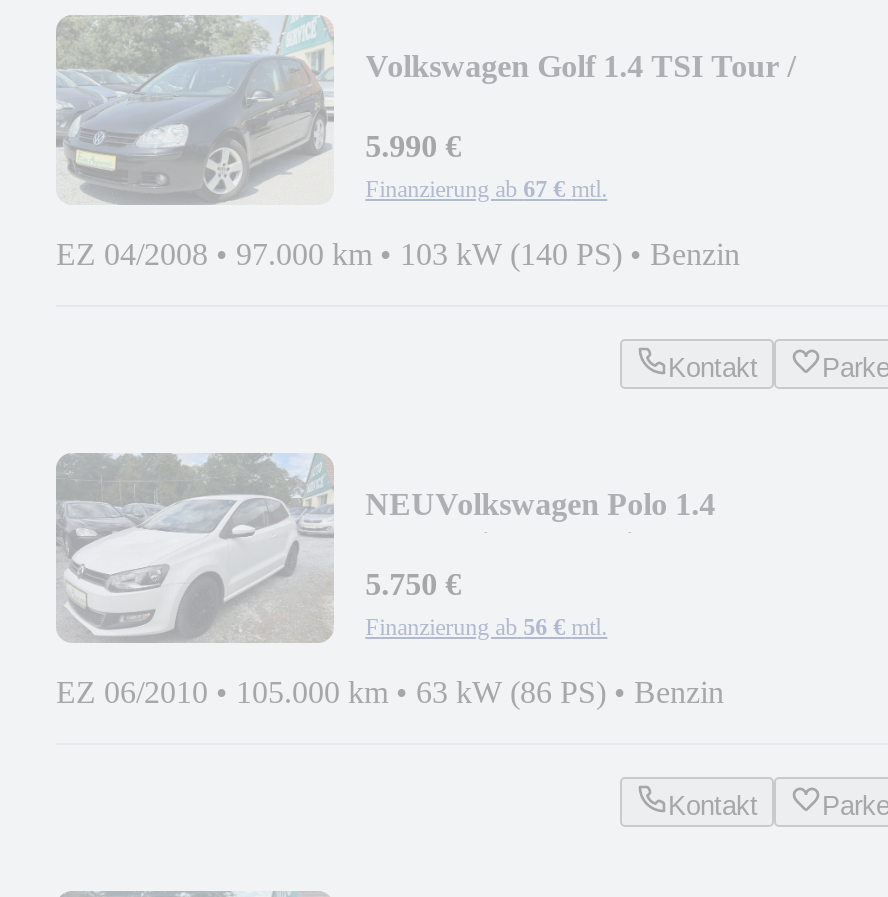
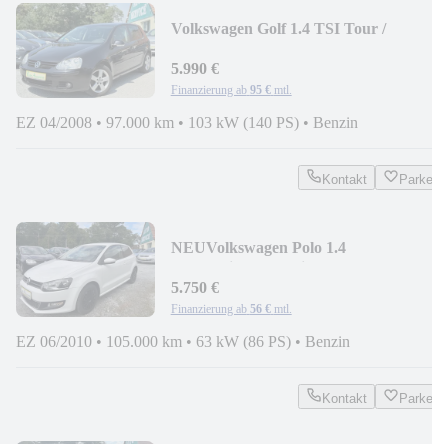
- Finanzierung ab 67 € mtl.
+ Finanzierung ab 95 € mtl.
